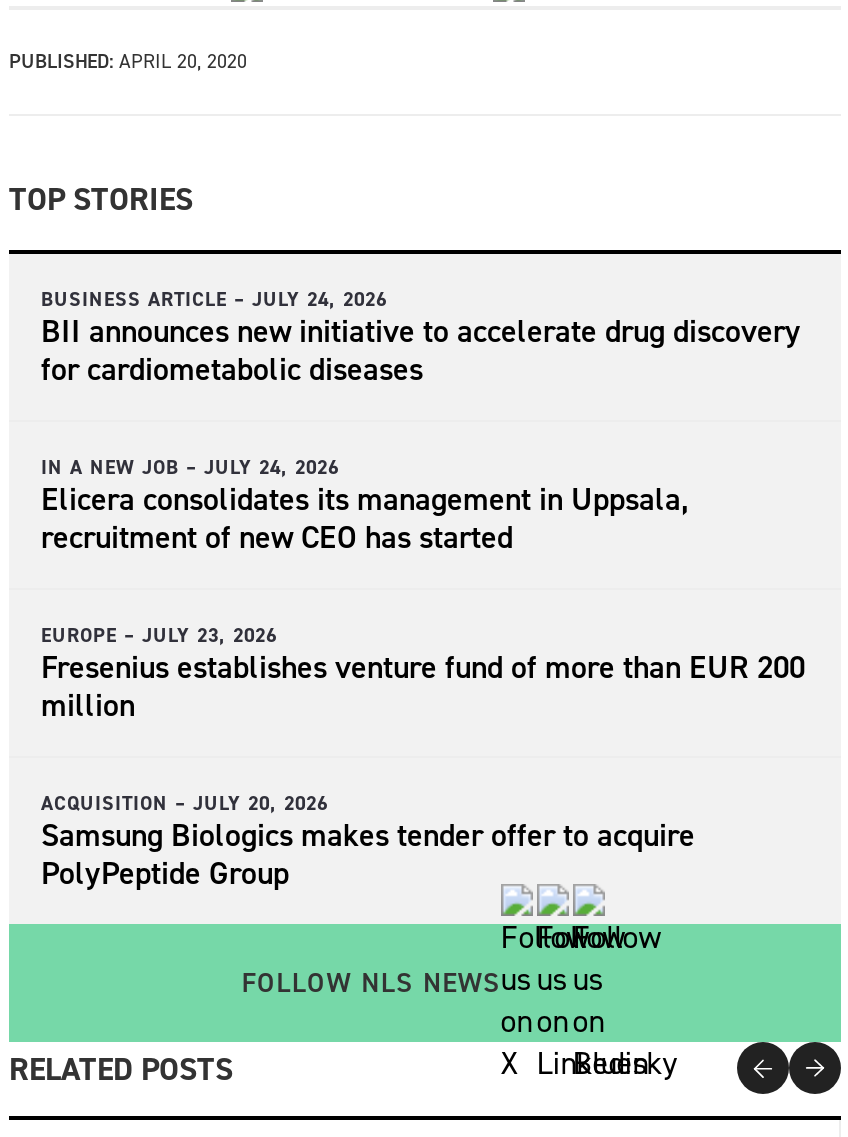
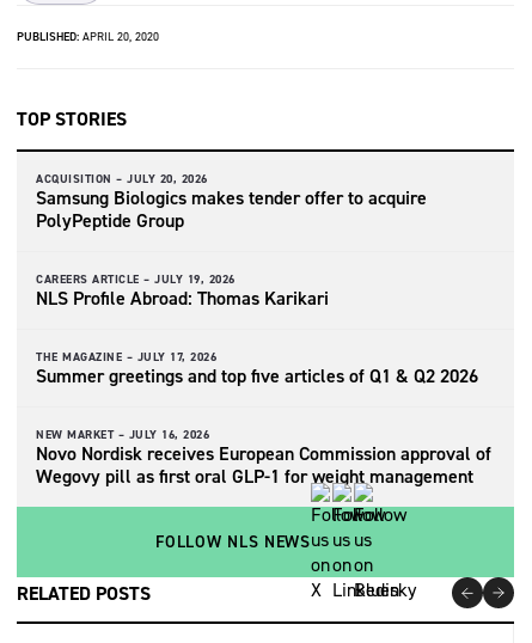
- BUSINESS ARTICLE – JULY 24, 2026
- BII announces new initiative to accelerate drug discovery
- for cardiometabolic diseases
- IN A NEW JOB – JULY 24, 2026
- Elicera consolidates its management in Uppsala,
- recruitment of new CEO has started
- EUROPE – JULY 23, 2026
- Fresenius establishes venture fund of more than EUR 200
- million

moved up: ACQUISITION – JULY 20, 2026 | Samsung Biologics makes tender offer to acquire | PolyPeptide Group

+ CAREERS ARTICLE – JULY 19, 2026
+ NLS Profile Abroad: Thomas Karikari
+ THE MAGAZINE – JULY 17, 2026
+ Summer greetings and top five articles of Q1 & Q2 2026
+ NEW MARKET – JULY 16, 2026
+ Novo Nordisk receives European Commission approval of
+ Wegovy pill as first oral GLP-1 for weight management
